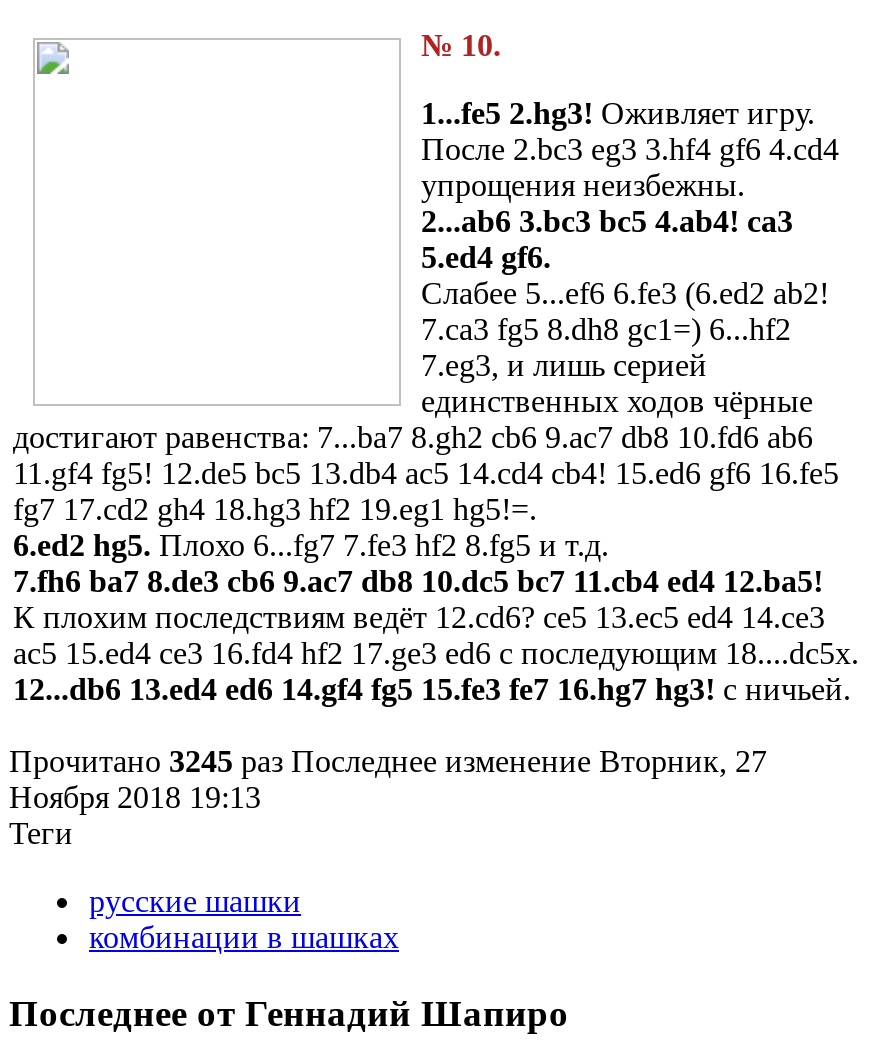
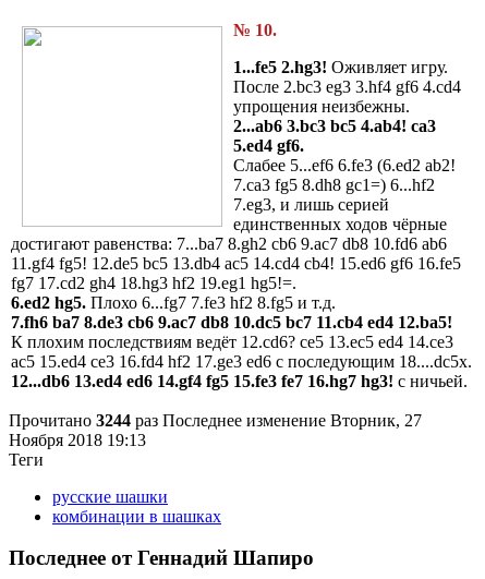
- Прочитано 3245 раз Последнее изменение Вторник, 27
+ Прочитано 3244 раз Последнее изменение Вторник, 27
